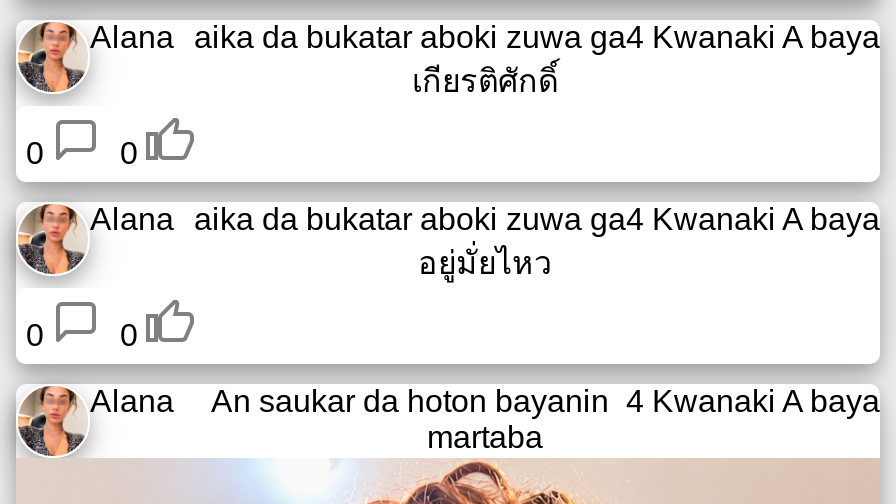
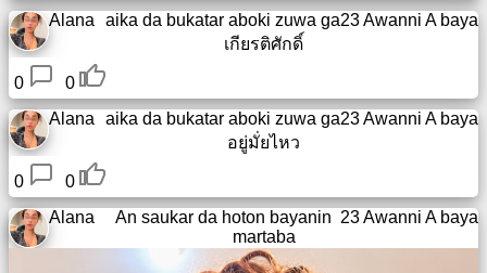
- 4 Kwanaki A baya
+ 23 Awanni A baya

- 4 Kwanaki A baya
+ 23 Awanni A baya

- 4 Kwanaki A baya
+ 23 Awanni A baya
